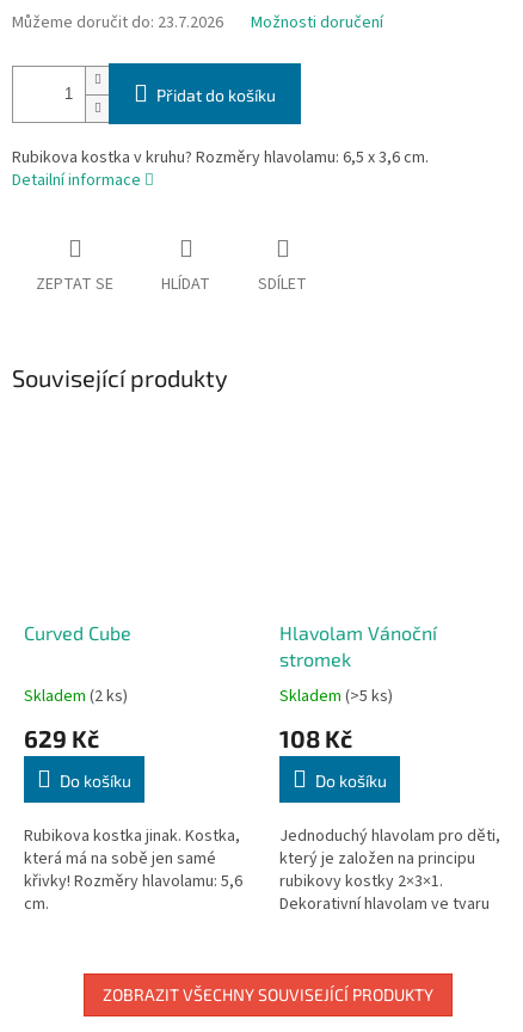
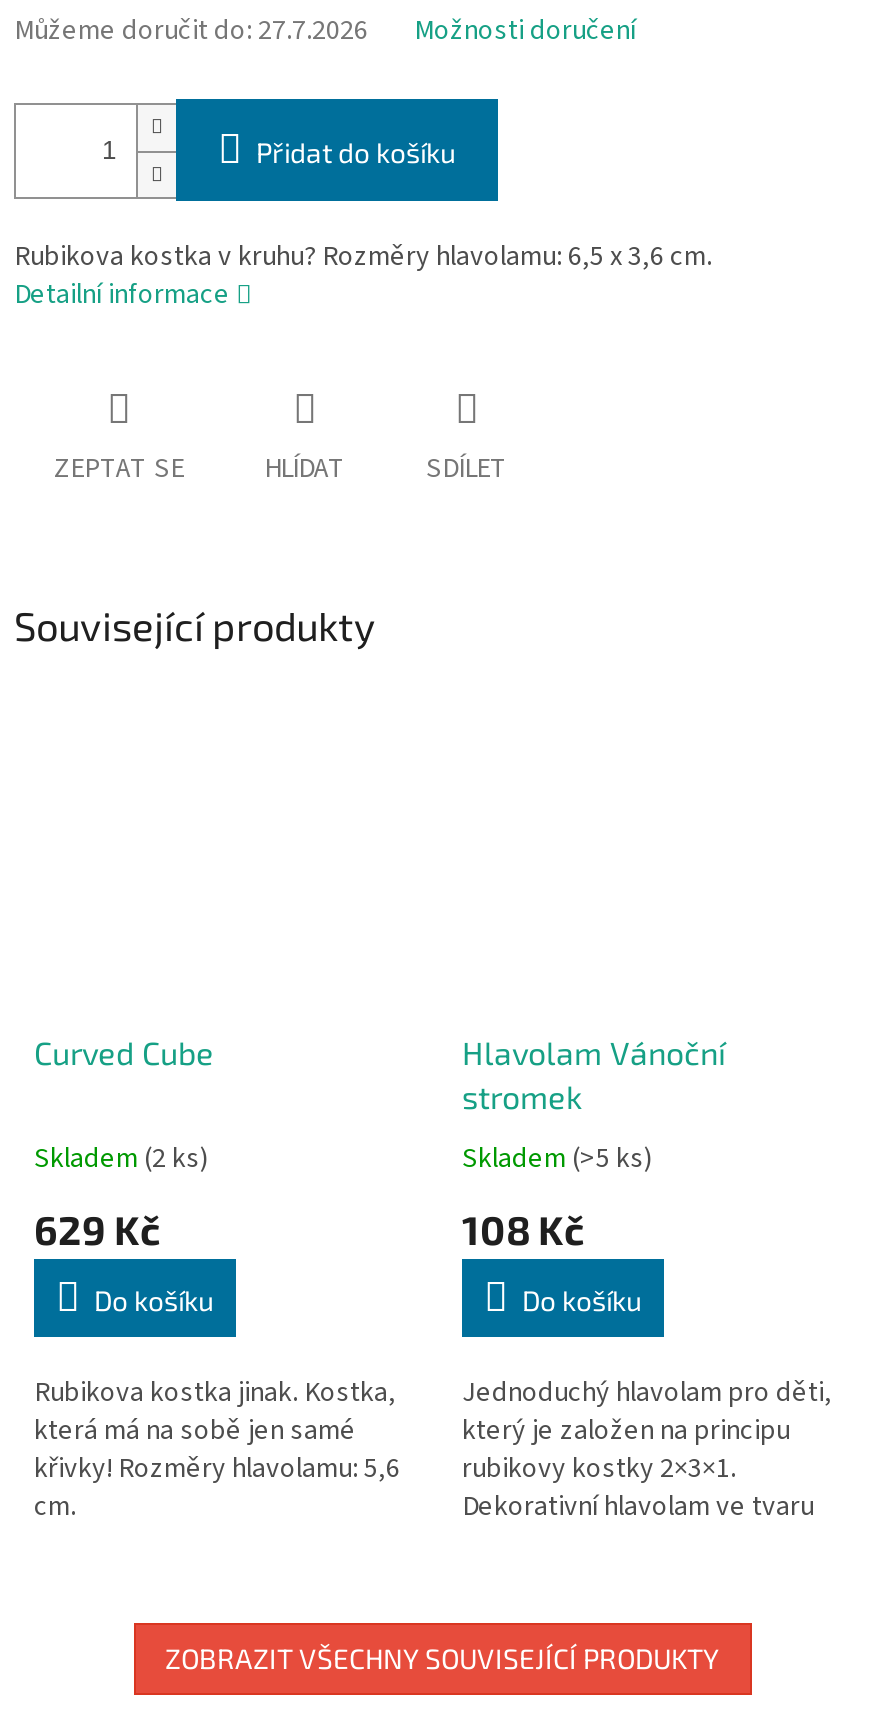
- Můžeme doručit do: 23.7.2026
+ Můžeme doručit do: 27.7.2026
